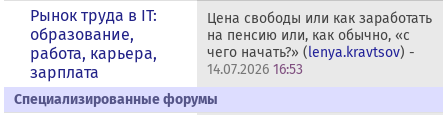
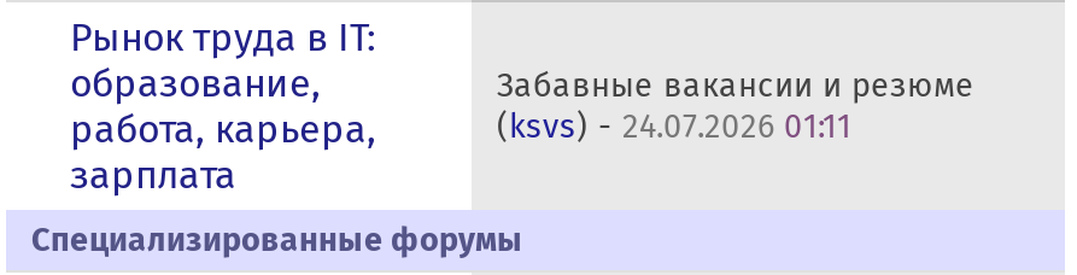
- Цена свободы или как заработать
- на пенсию или, как обычно, «с
- чего начать?» (lenya.kravtsov) -
- 14.07.2026 16:53
+ Забавные вакансии и резюме
+ (ksvs) - 24.07.2026 01:11
